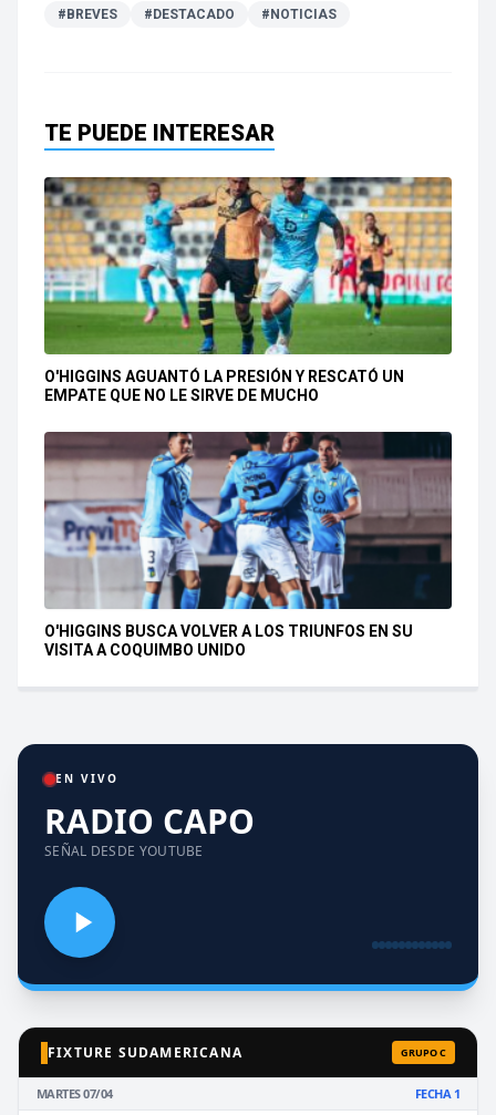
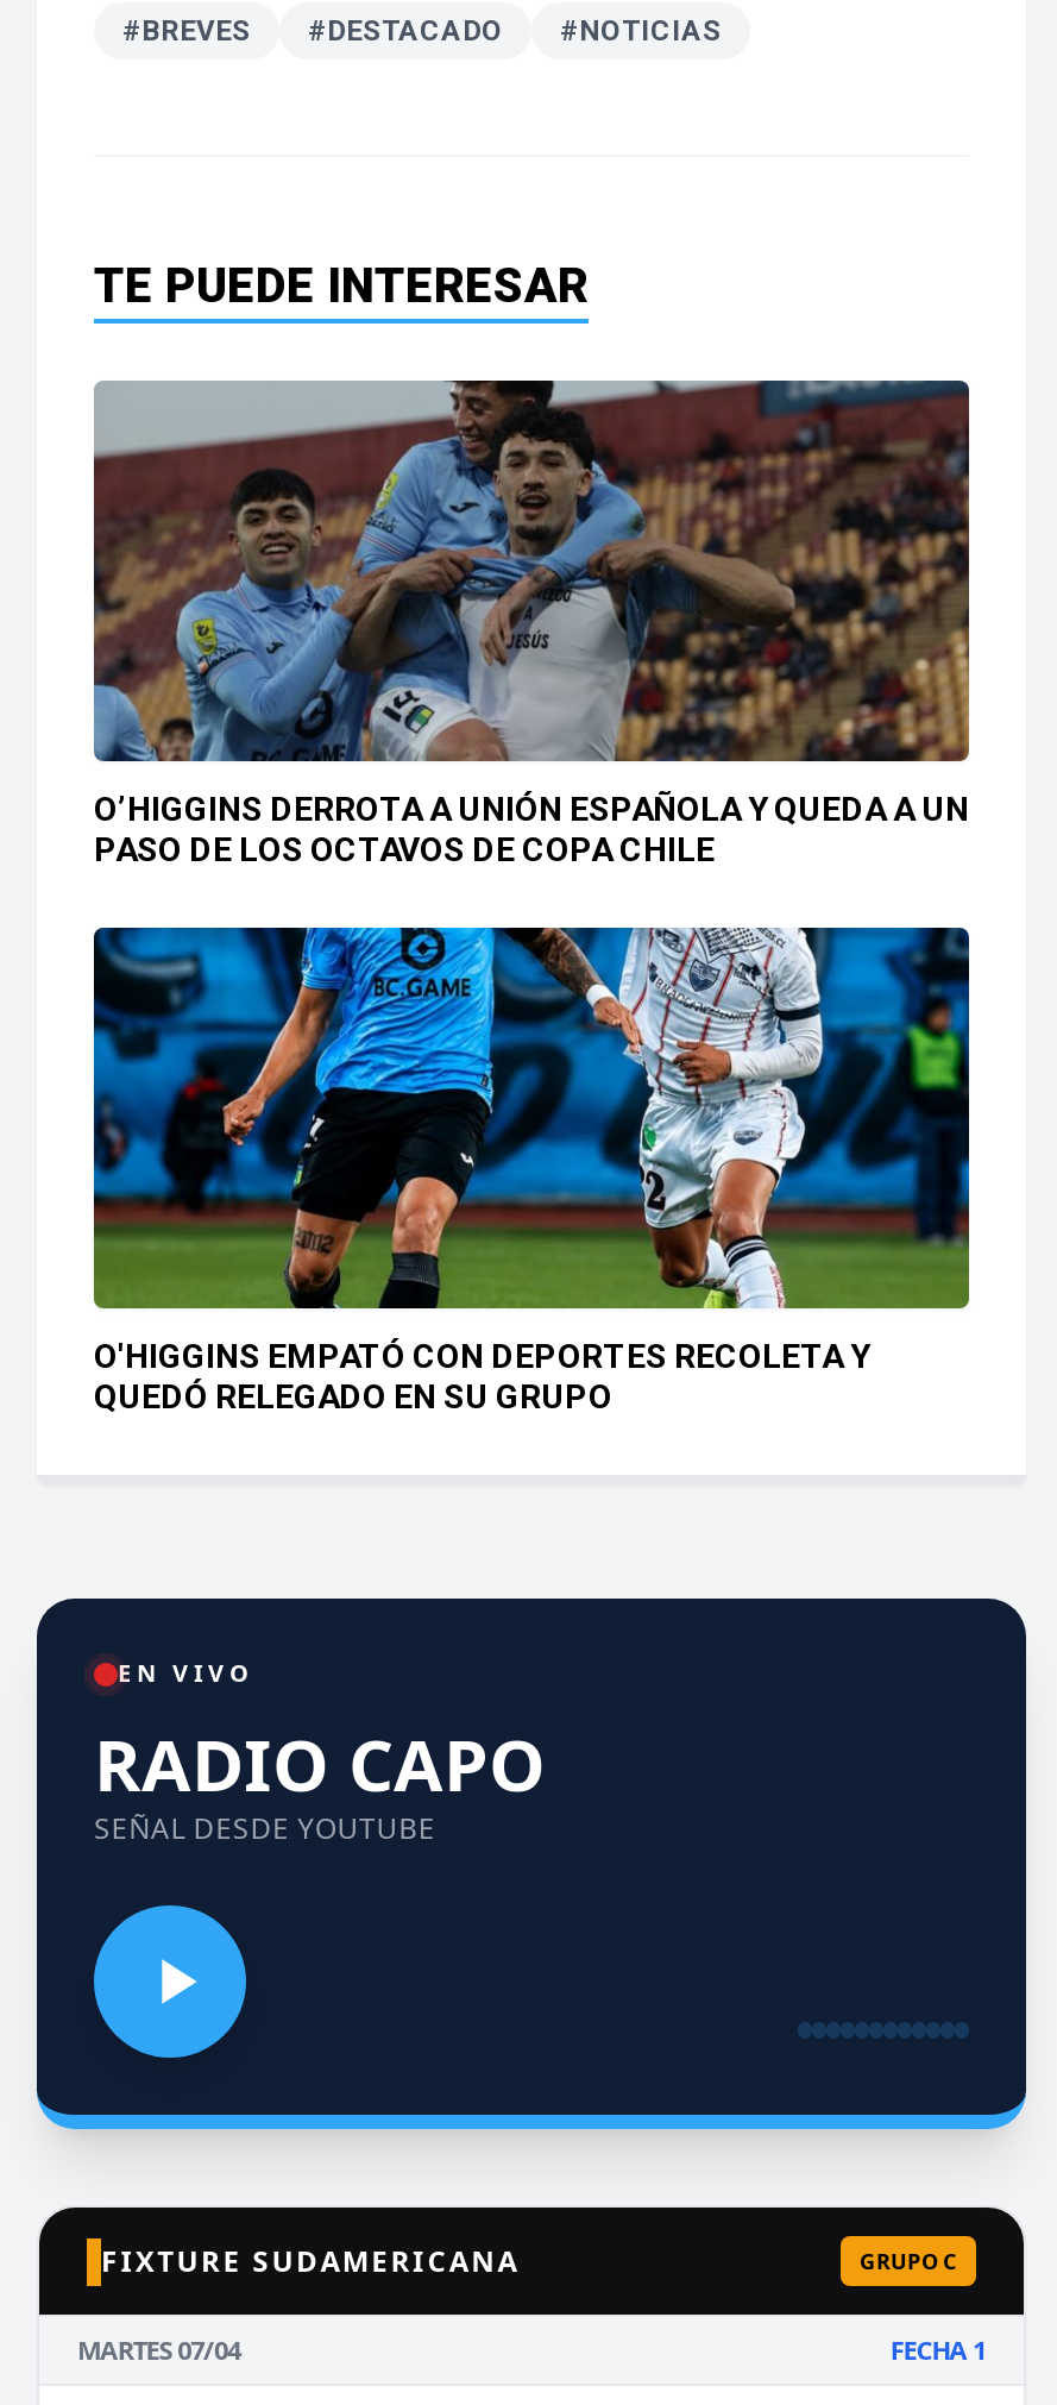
- [image]
- O'HIGGINS AGUANTÓ LA PRESIÓN Y RESCATÓ UN
- EMPATE QUE NO LE SIRVE DE MUCHO
+ [image]
+ O’HIGGINS DERROTA A UNIÓN ESPAÑOLA Y QUEDA A UN
+ PASO DE LOS OCTAVOS DE COPA CHILE

- [image]
- O'HIGGINS BUSCA VOLVER A LOS TRIUNFOS EN SU
- VISITA A COQUIMBO UNIDO
+ [image]
+ O'HIGGINS EMPATÓ CON DEPORTES RECOLETA Y
+ QUEDÓ RELEGADO EN SU GRUPO
